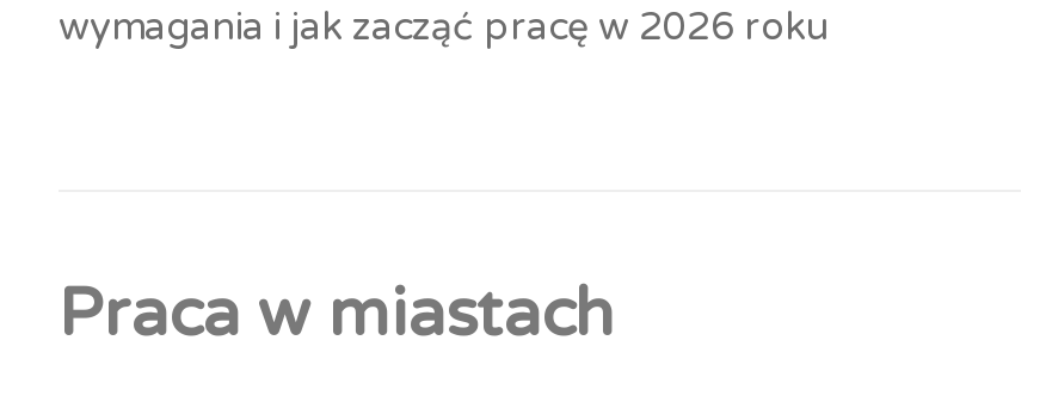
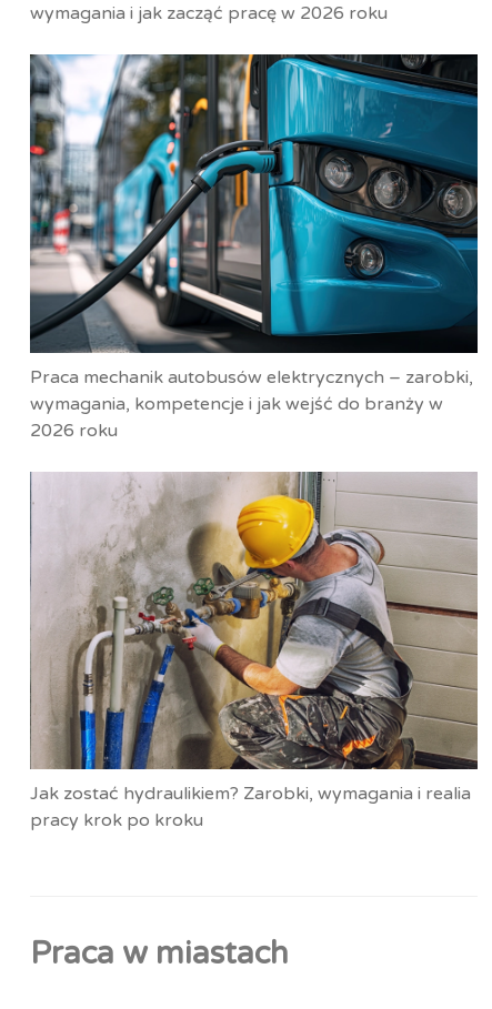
+ [image]
+ Praca mechanik autobusów elektrycznych – zarobki,
+ wymagania, kompetencje i jak wejść do branży w
+ 2026 roku

+ [image]
+ Jak zostać hydraulikiem? Zarobki, wymagania i realia
+ pracy krok po kroku
